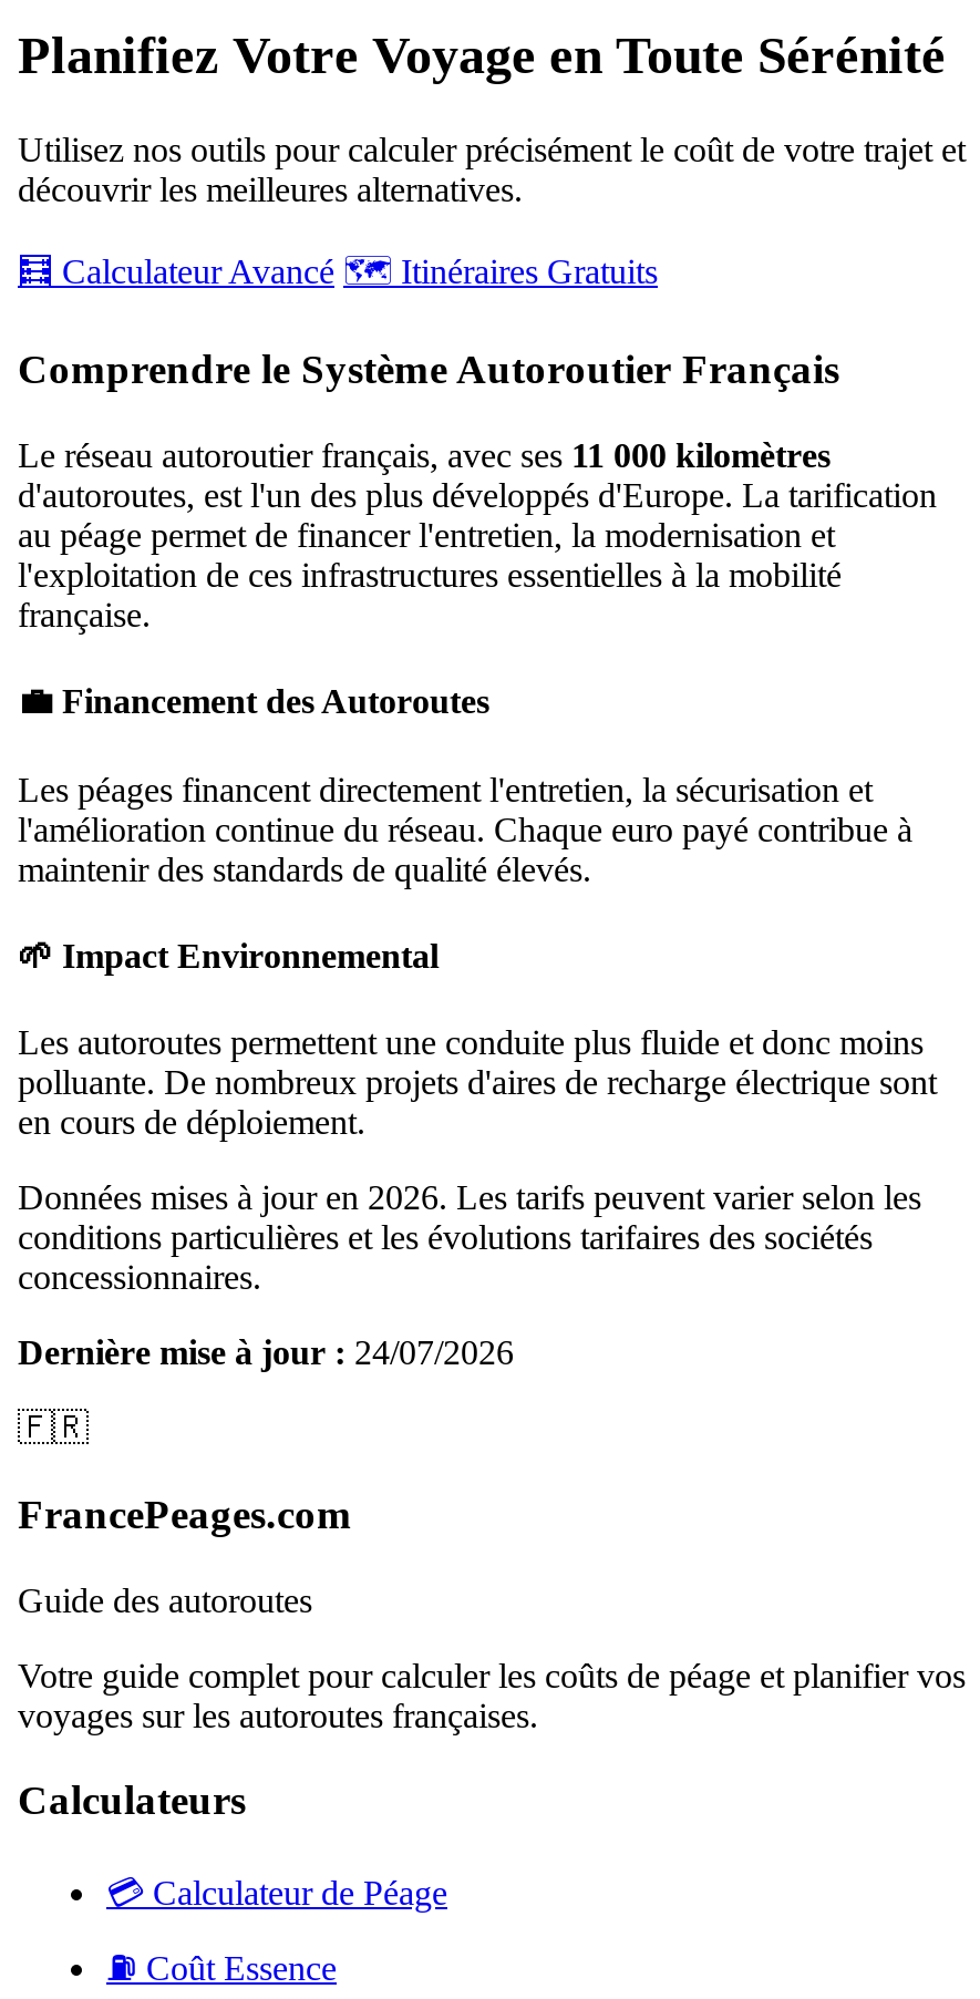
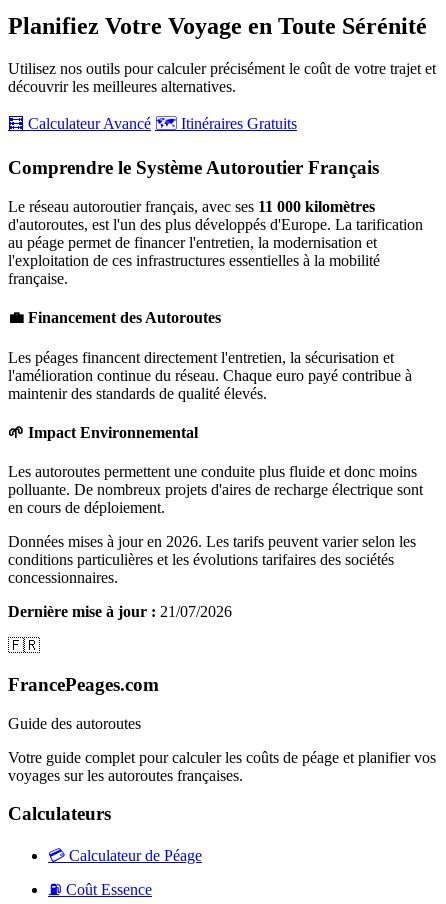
- Dernière mise à jour : 24/07/2026
+ Dernière mise à jour : 21/07/2026
